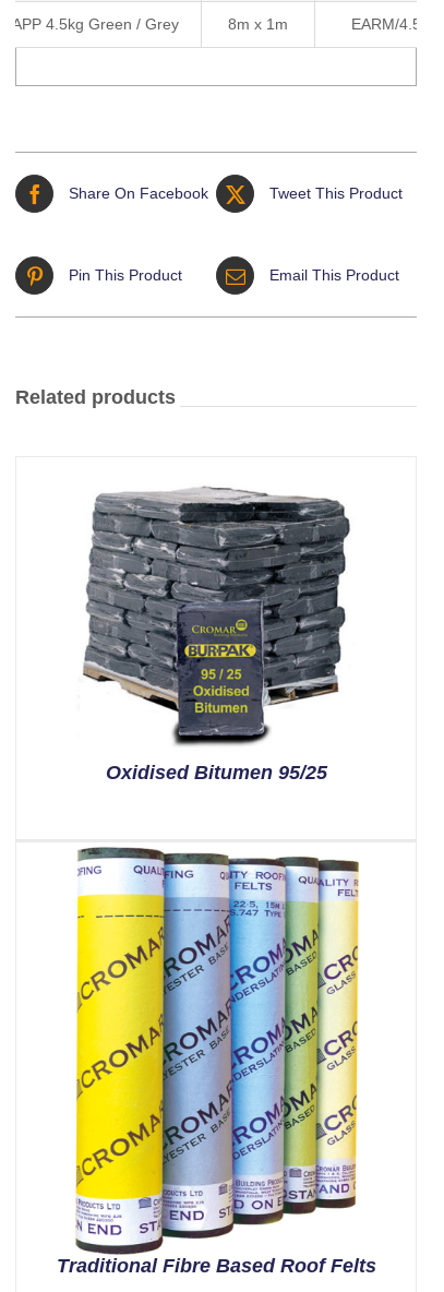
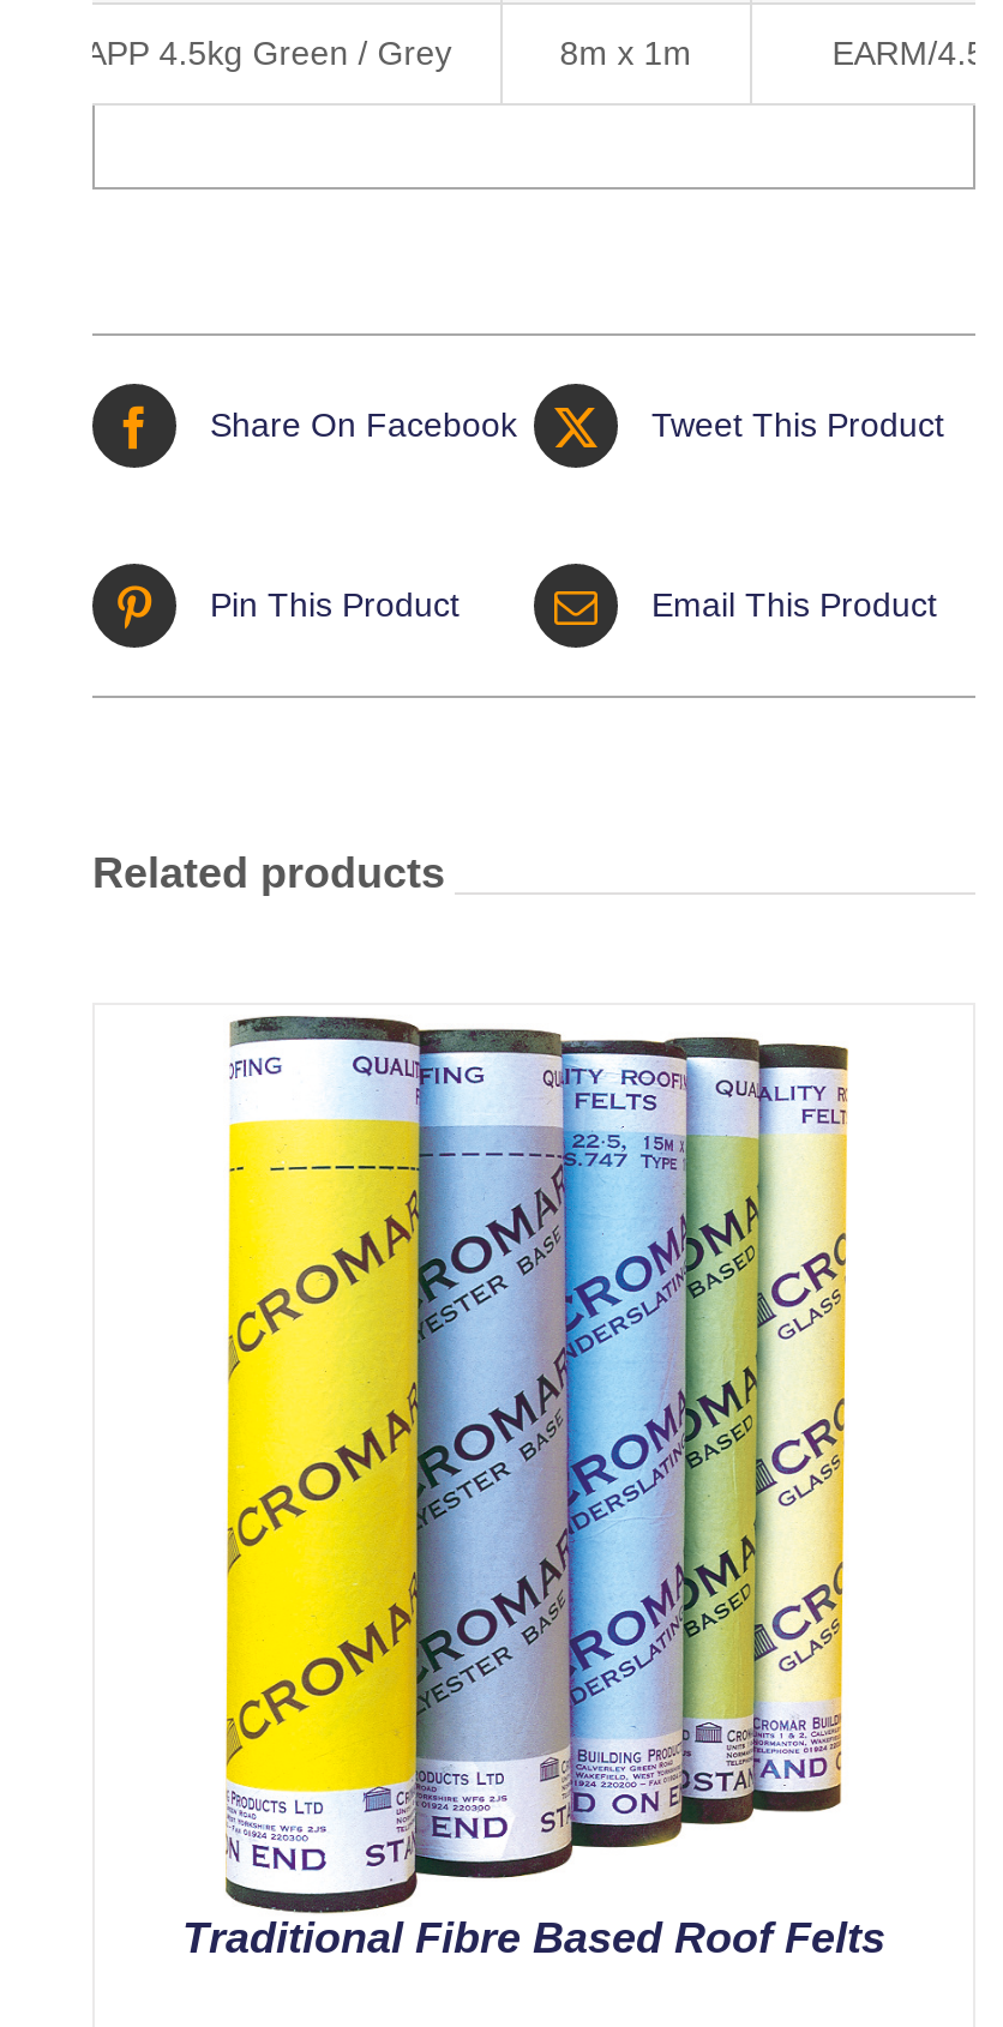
- [image]
- Oxidised Bitumen 95/25
